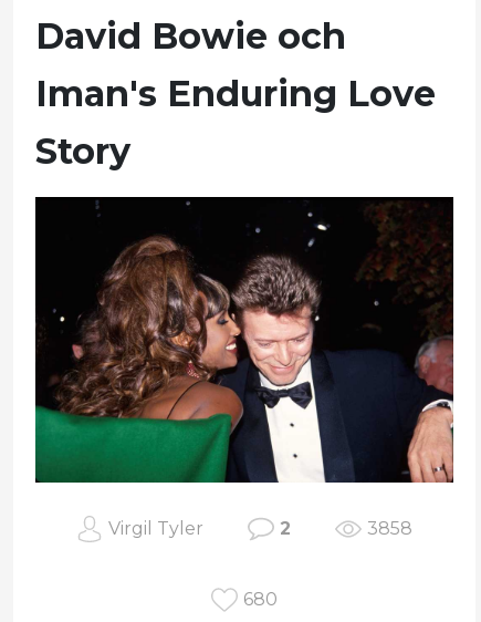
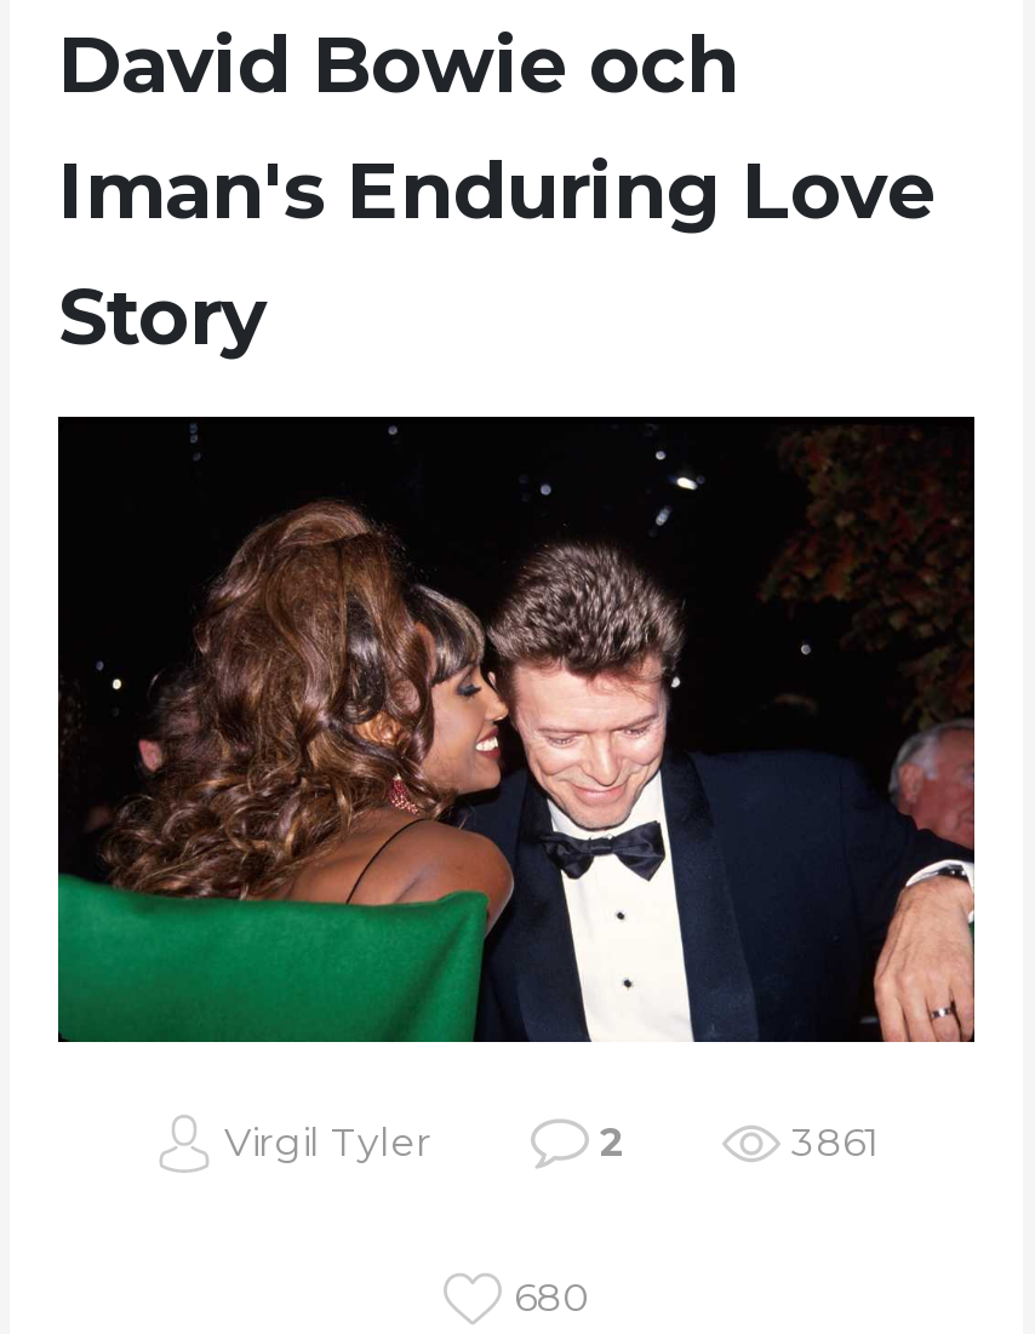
- 3858
+ 3861
